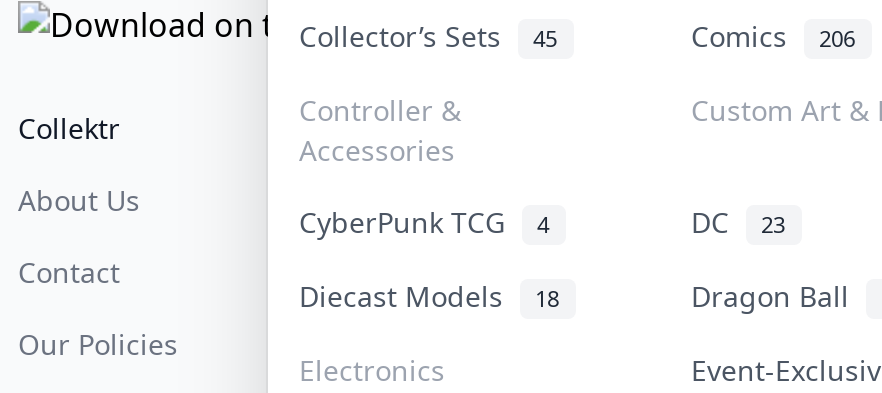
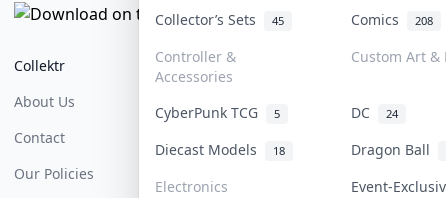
- Comics 206
+ Comics 208

- CyberPunk TCG 4
+ CyberPunk TCG 5

- DC 23
+ DC 24
